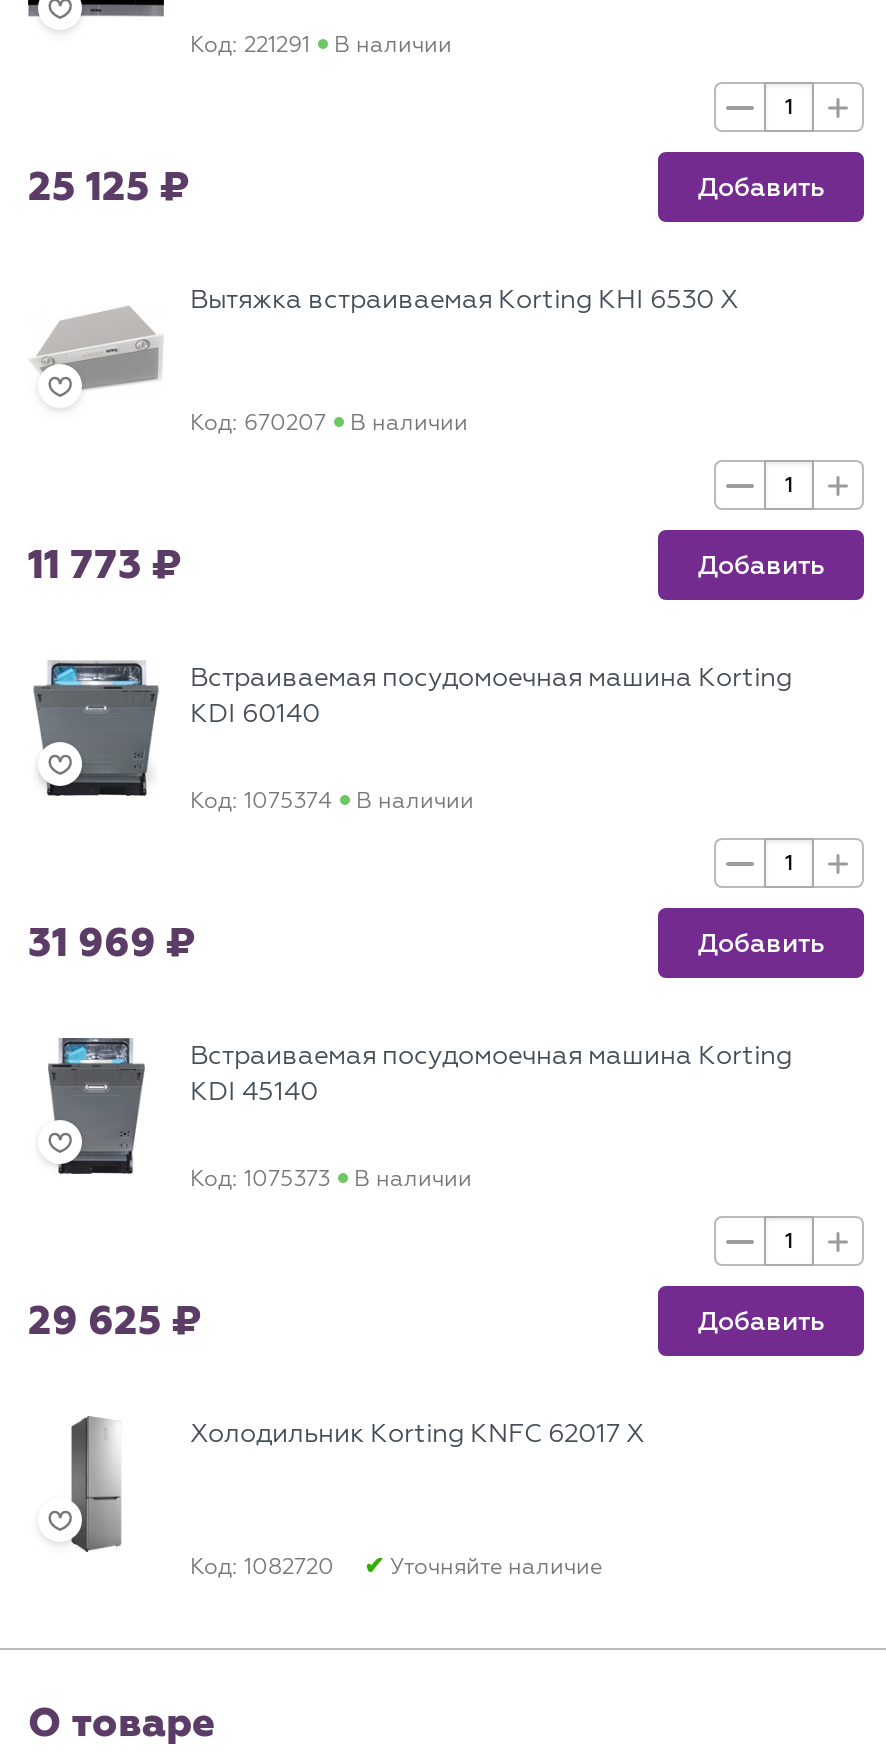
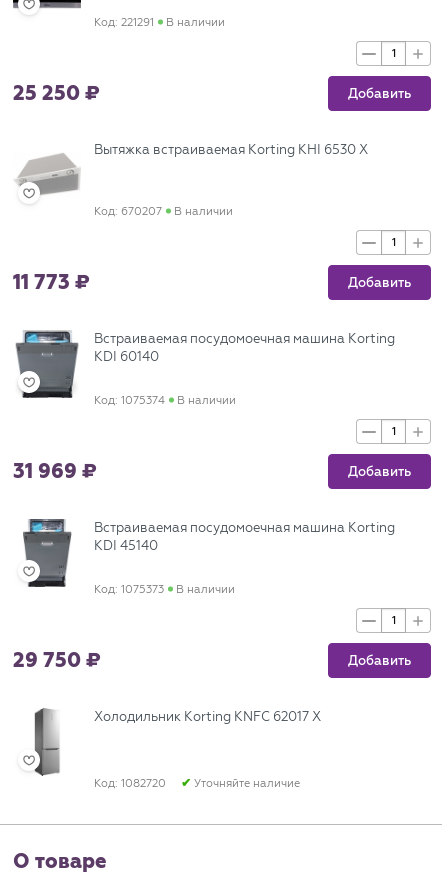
- 25 125
+ 25 250

- 29 625
+ 29 750
